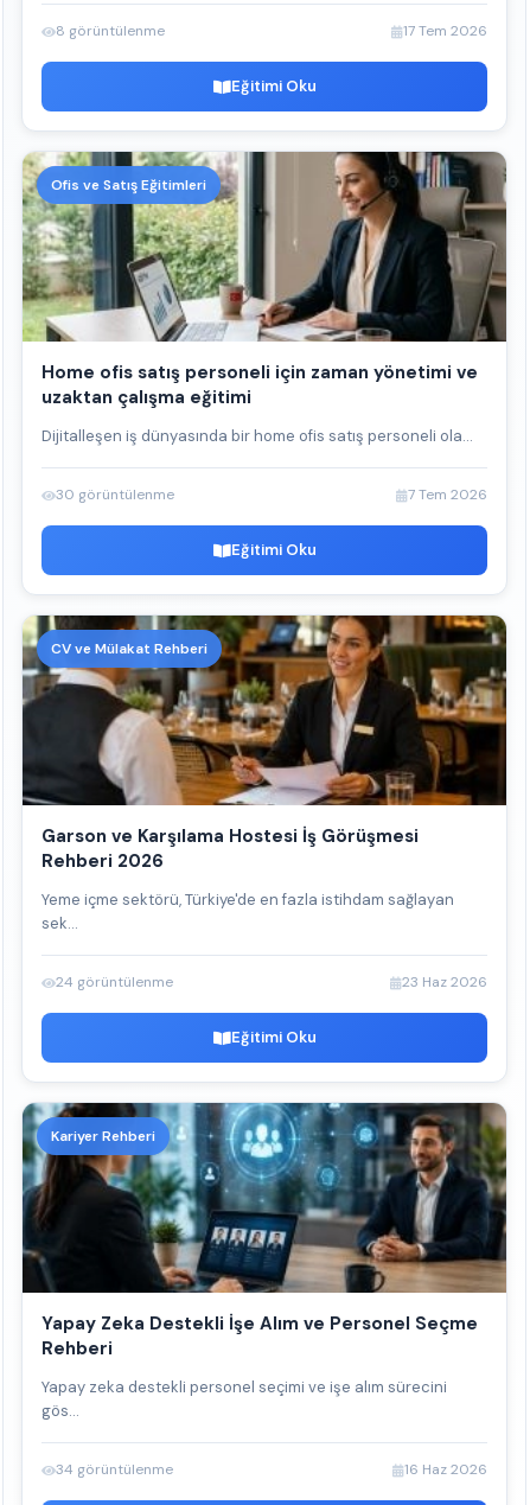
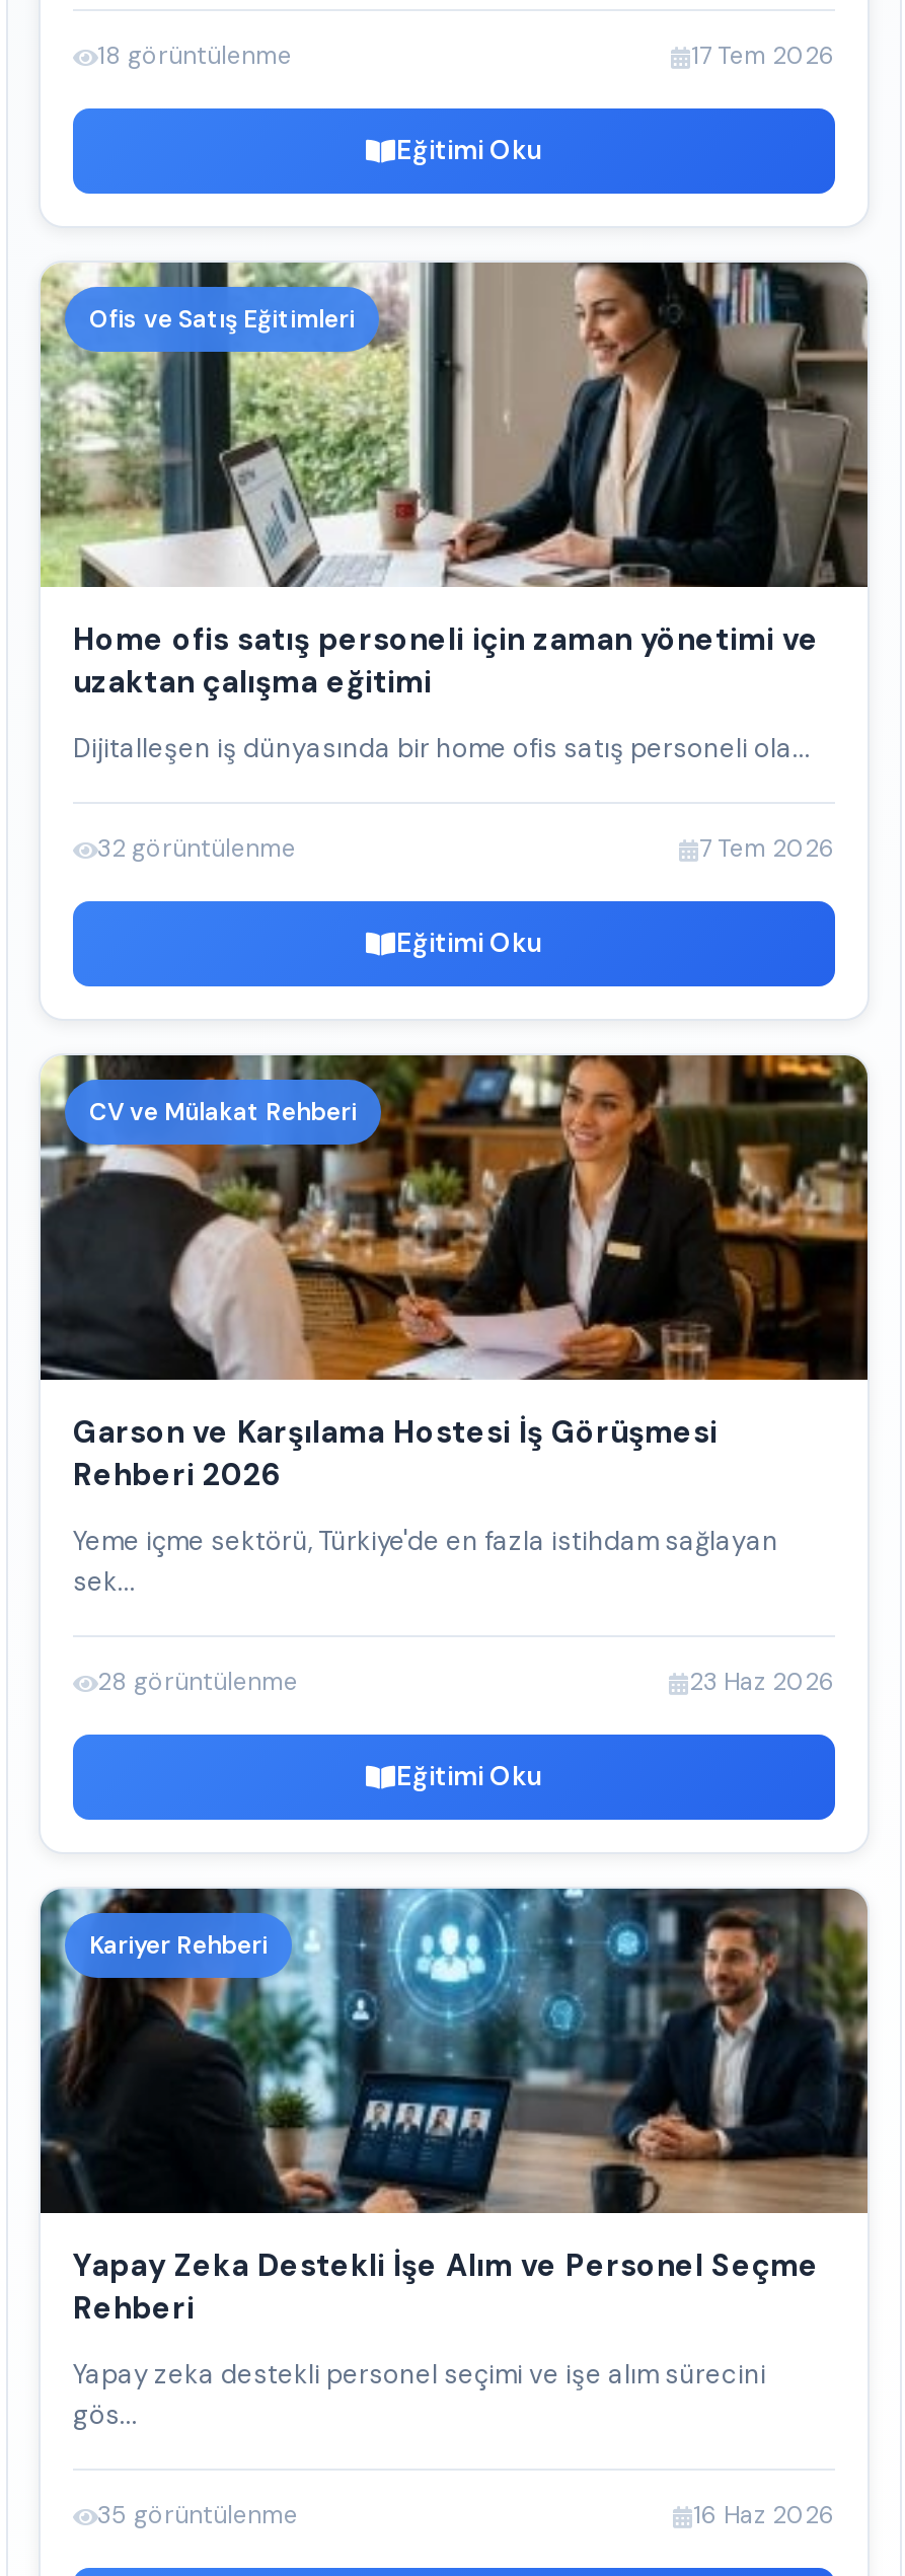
- 8 görüntülenme
+ 18 görüntülenme

- 30 görüntülenme
+ 32 görüntülenme

- 24 görüntülenme
+ 28 görüntülenme

- 34 görüntülenme
+ 35 görüntülenme
